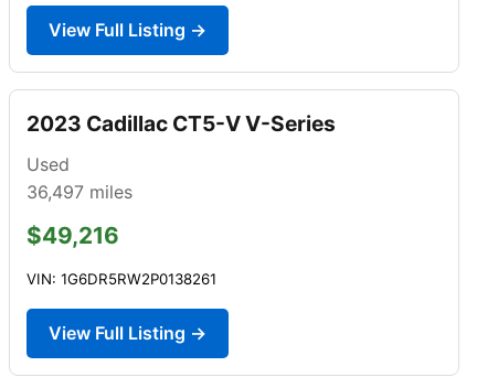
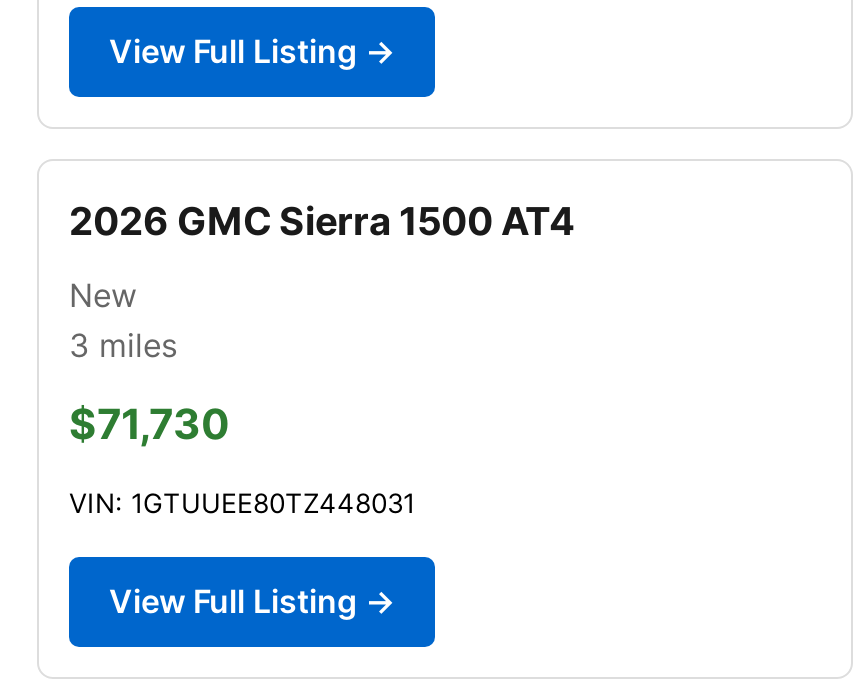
- 2023 Cadillac CT5-V V-Series
+ 2026 GMC Sierra 1500 AT4

- Used
- 36,497 miles
+ New
+ 3 miles

- $49,216
+ $71,730

- VIN: 1G6DR5RW2P0138261
+ VIN: 1GTUUEE80TZ448031
